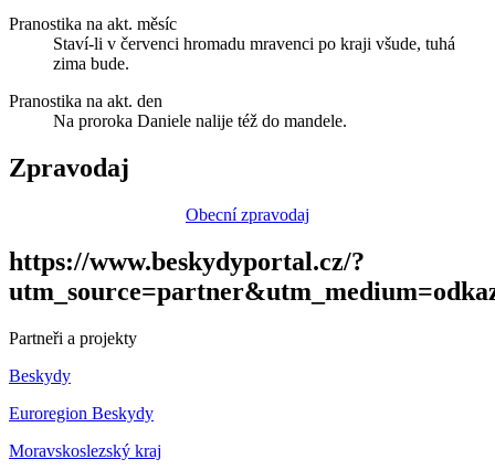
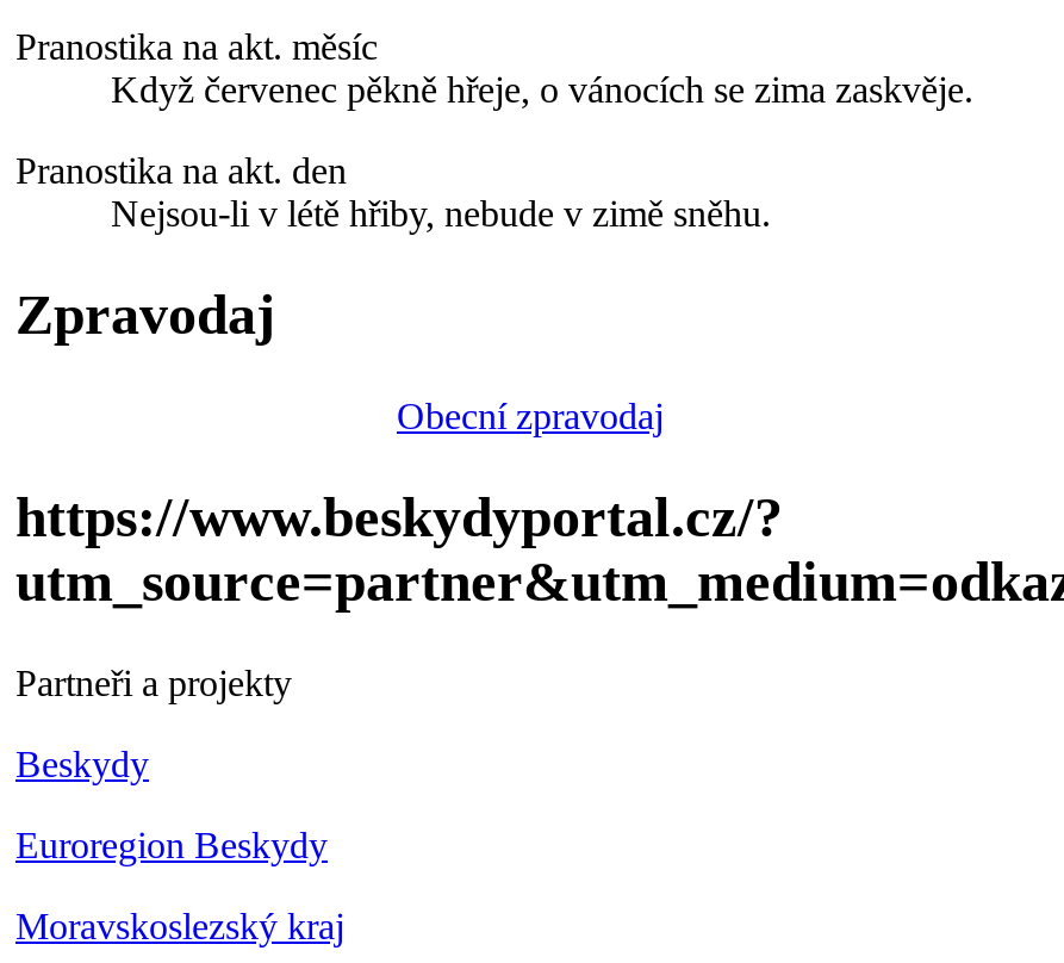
- Staví-li v červenci hromadu mravenci po kraji všude, tuhá
- zima bude.
+ Když červenec pěkně hřeje, o vánocích se zima zaskvěje.

- Na proroka Daniele nalije též do mandele.
+ Nejsou-li v létě hřiby, nebude v zimě sněhu.
